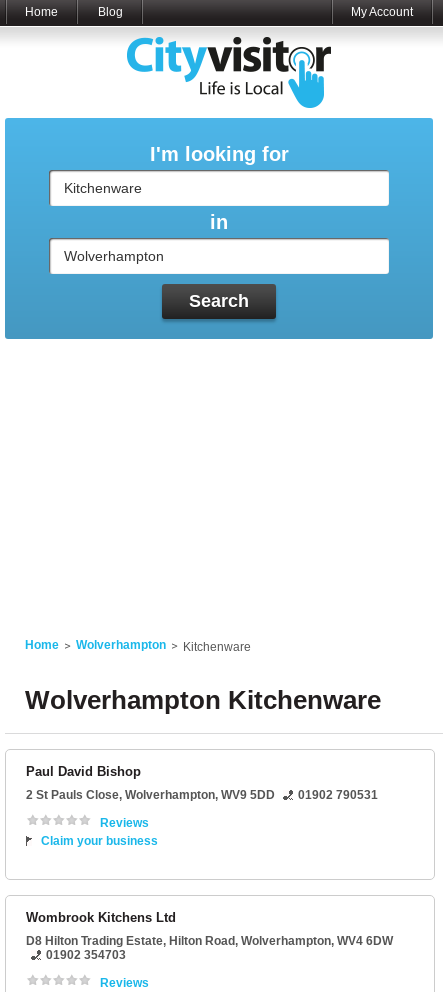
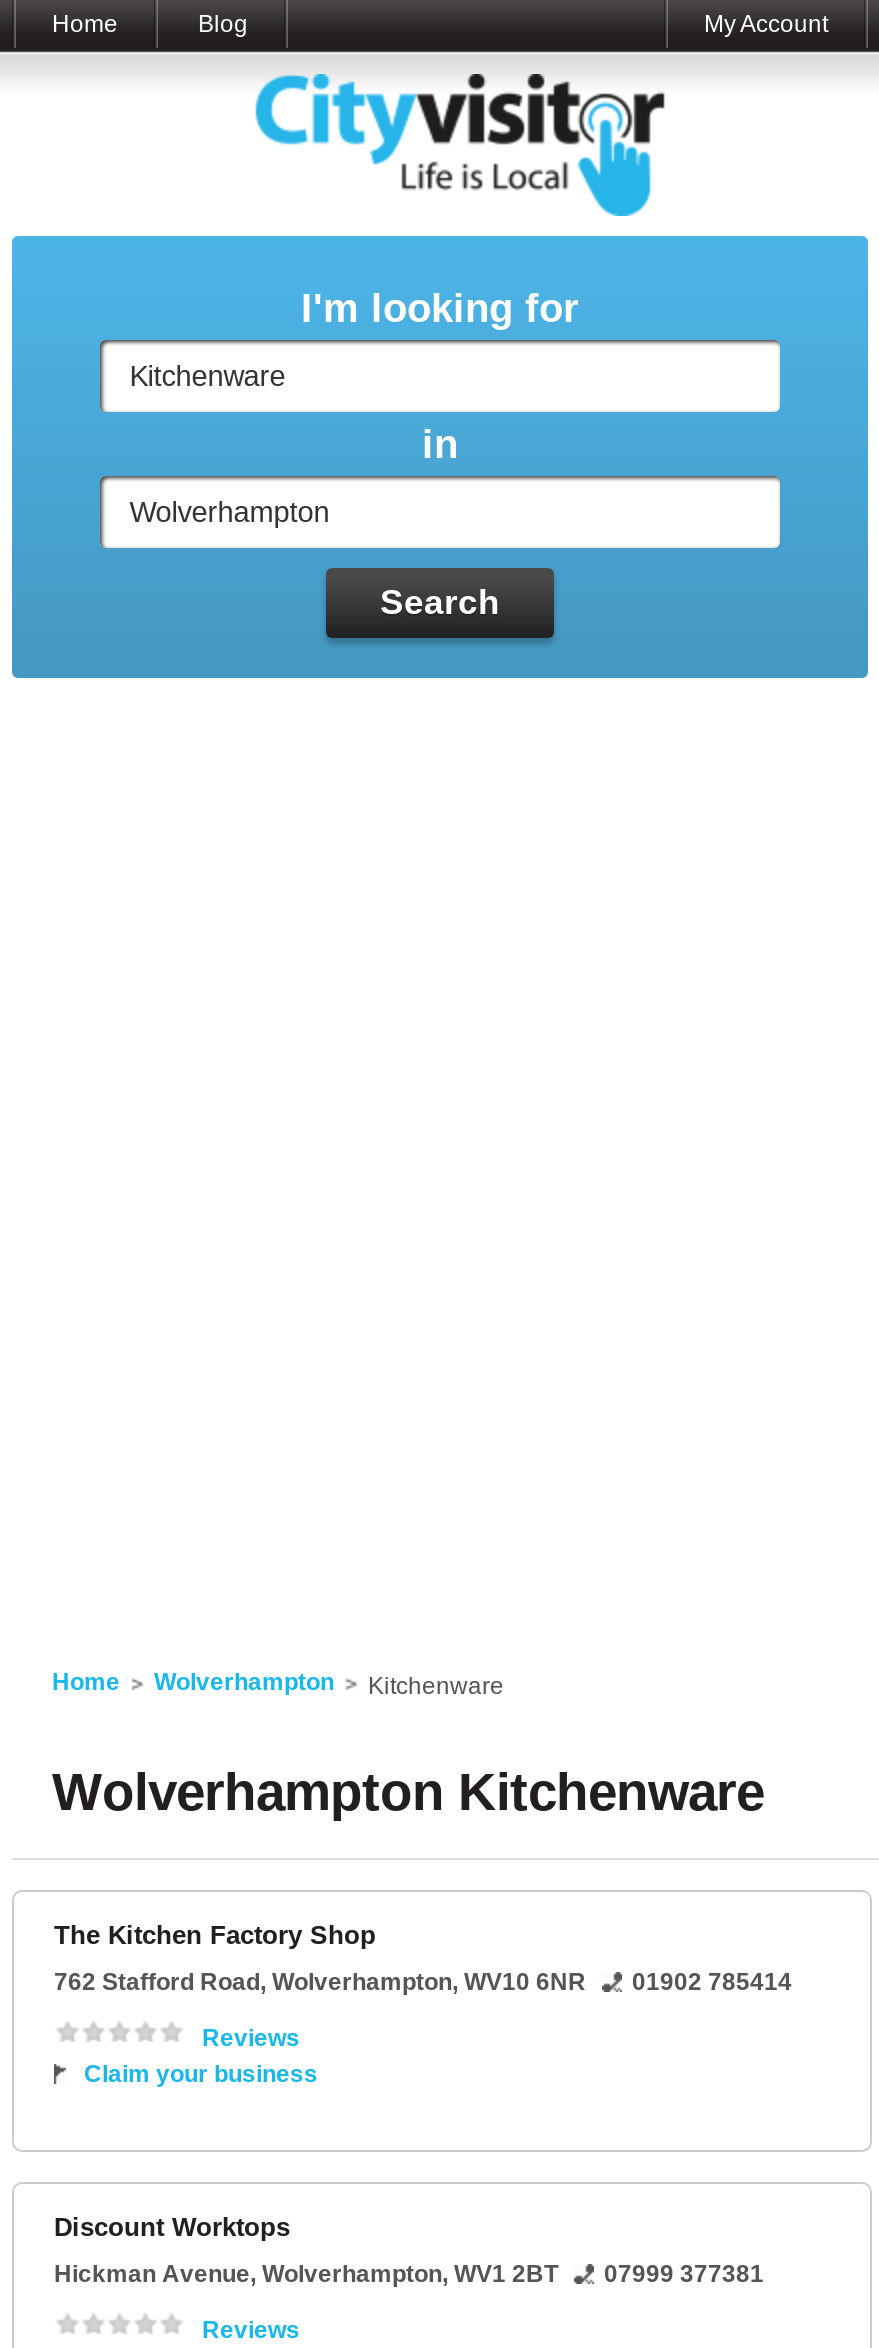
- Paul David Bishop
+ The Kitchen Factory Shop

- 2 St Pauls Close, Wolverhampton, WV9 5DD
- 01902 790531
+ 762 Stafford Road, Wolverhampton, WV10 6NR
+ 01902 785414

- Wombrook Kitchens Ltd
+ Discount Worktops

- D8 Hilton Trading Estate, Hilton Road, Wolverhampton, WV4 6DW
- 01902 354703
+ Hickman Avenue, Wolverhampton, WV1 2BT
+ 07999 377381
